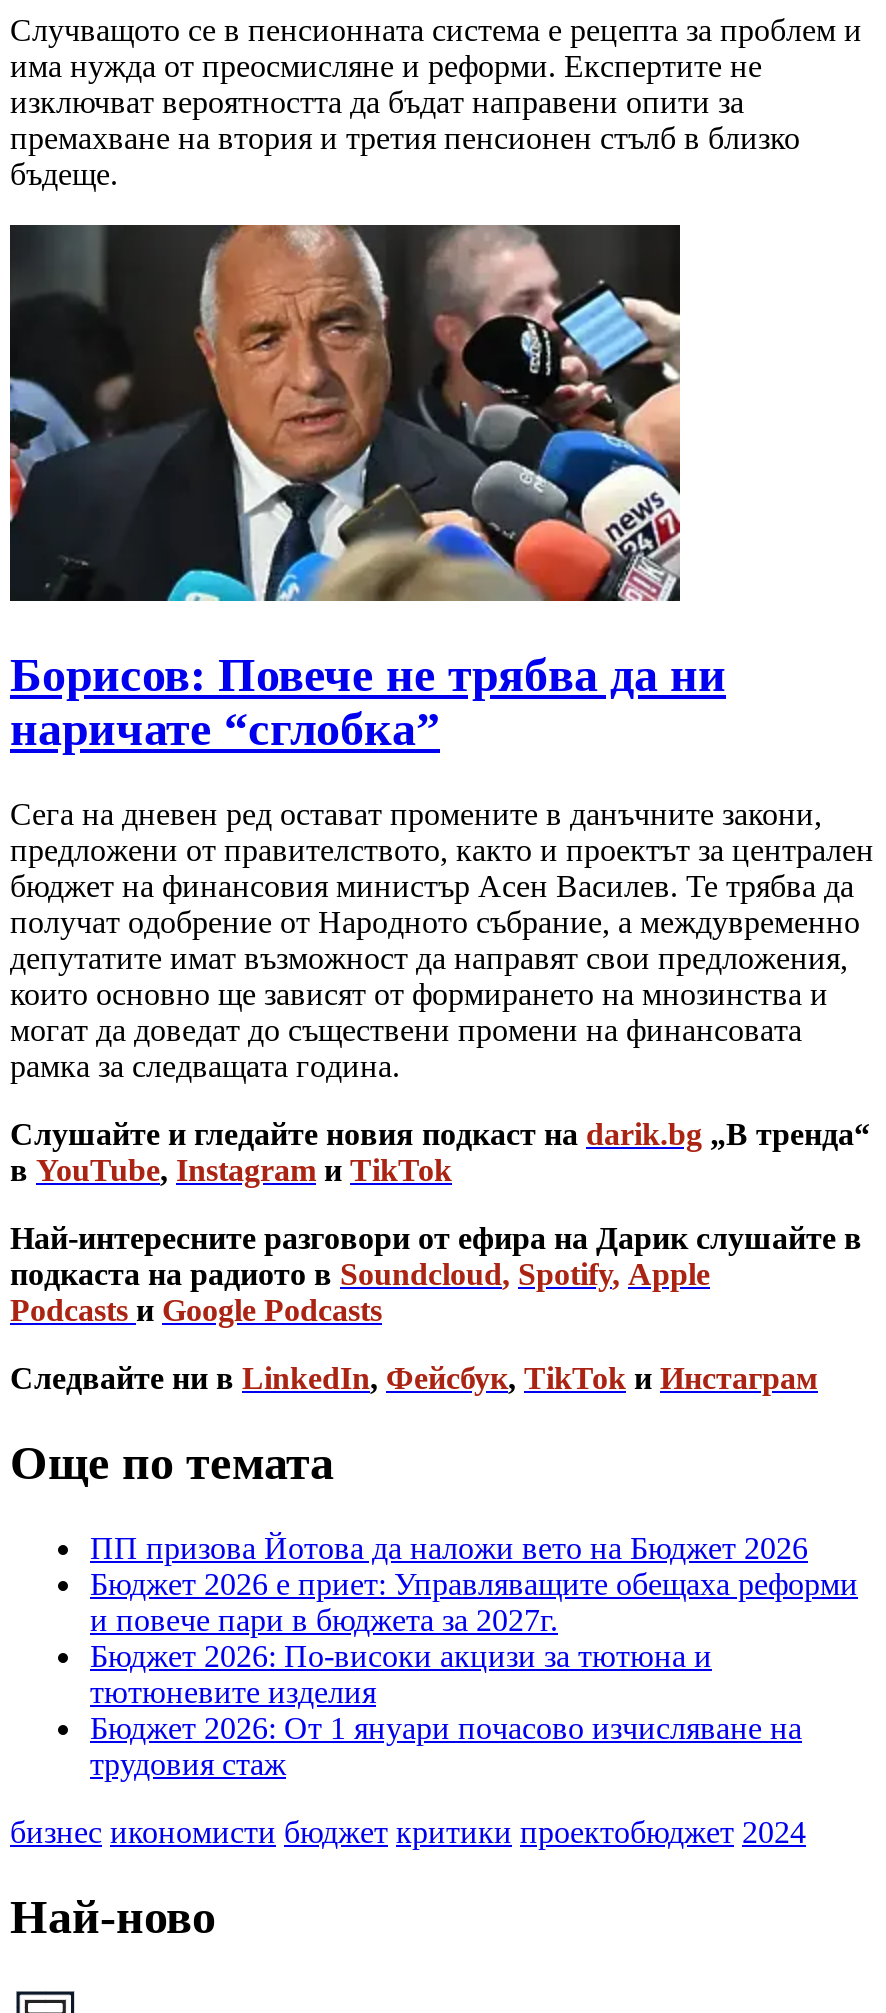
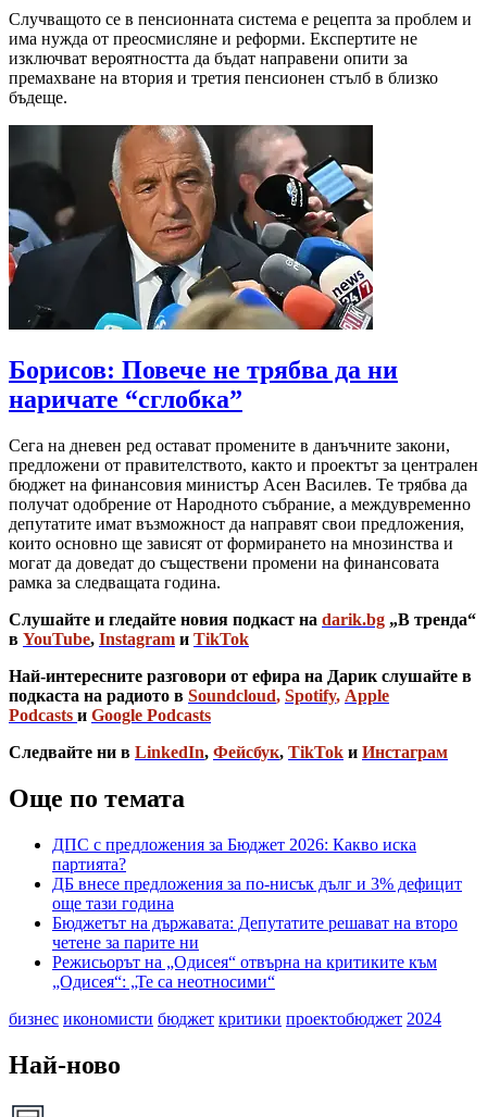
- ПП призова Йотова да наложи вето на Бюджет 2026
- Бюджет 2026 е приет: Управляващите обещаха реформи
- и повече пари в бюджета за 2027г.
- Бюджет 2026: По-високи акцизи за тютюна и
- тютюневите изделия
- Бюджет 2026: От 1 януари почасово изчисляване на
- трудовия стаж
+ ДПС с предложения за Бюджет 2026: Какво иска
+ партията?
+ ДБ внесе предложения за по-нисък дълг и 3% дефицит
+ още тази година
+ Бюджетът на държавата: Депутатите решават на второ
+ четене за парите ни
+ Режисьорът на „Одисея“ отвърна на критиките към
+ „Одисея“: „Те са неотносими“
